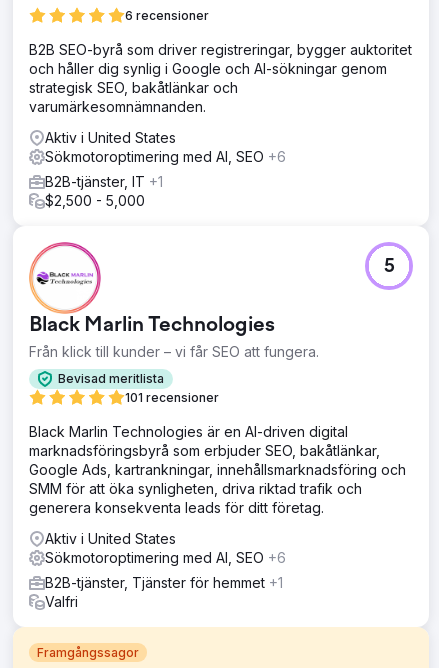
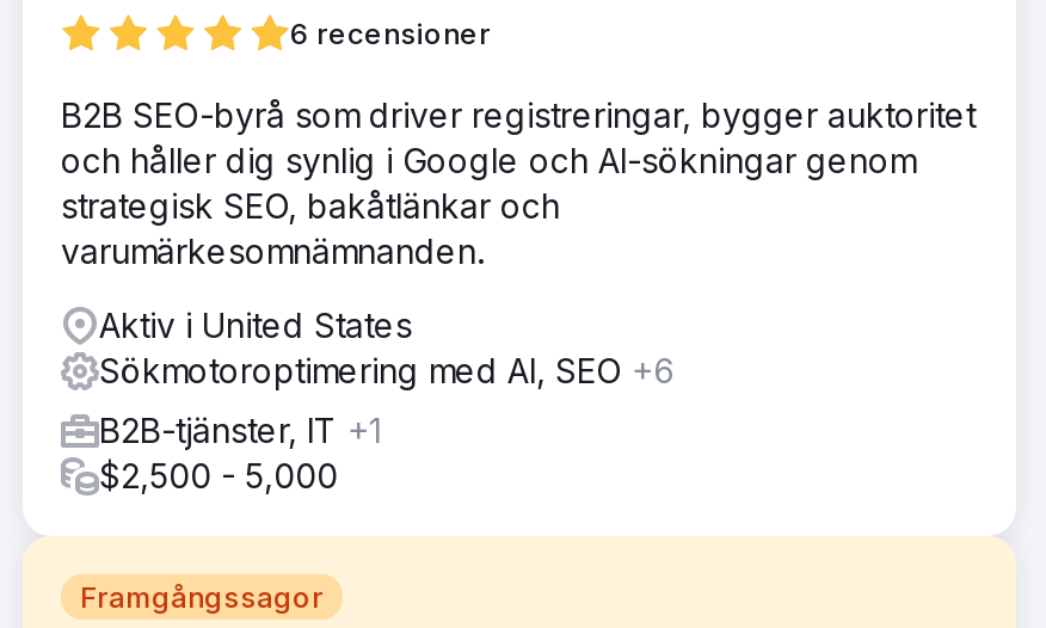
- [image]
- Black Marlin Technologies
- Från klick till kunder – vi får SEO att fungera.
- Bevisad meritlista
- 101 recensioner

- 5

- Black Marlin Technologies är en AI-driven digital
- marknadsföringsbyrå som erbjuder SEO, bakåtlänkar,
- Google Ads, kartrankningar, innehållsmarknadsföring och
- SMM för att öka synligheten, driva riktad trafik och
- generera konsekventa leads för ditt företag.
- Aktiv i United States
- Sökmotoroptimering med AI, SEO +6
- B2B-tjänster, Tjänster för hemmet +1
- Valfri
